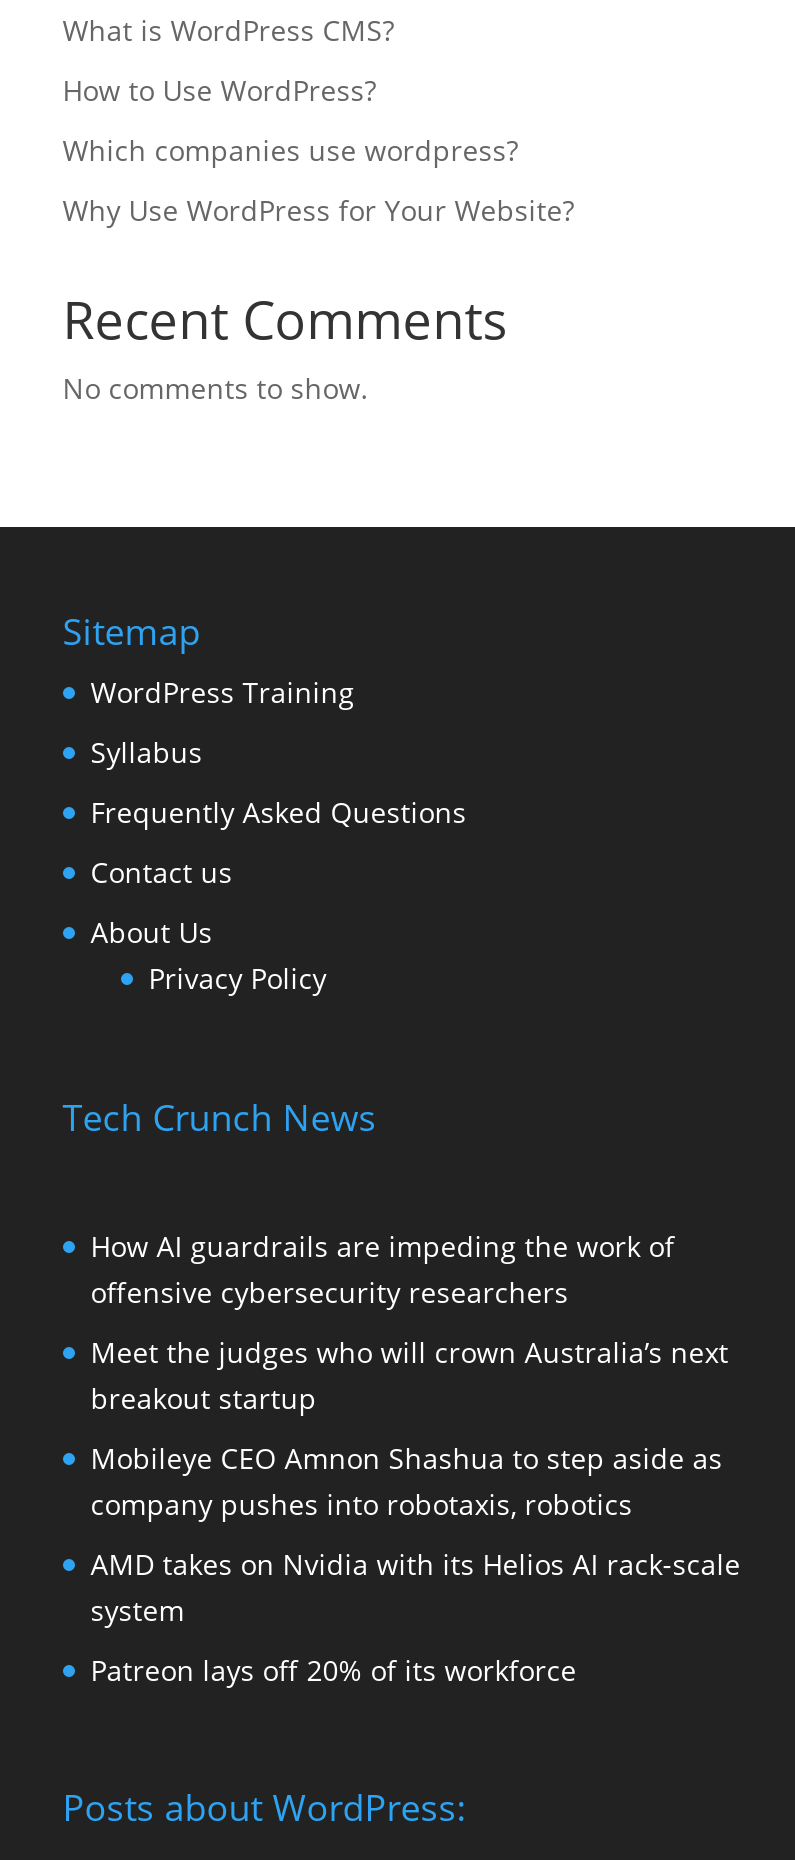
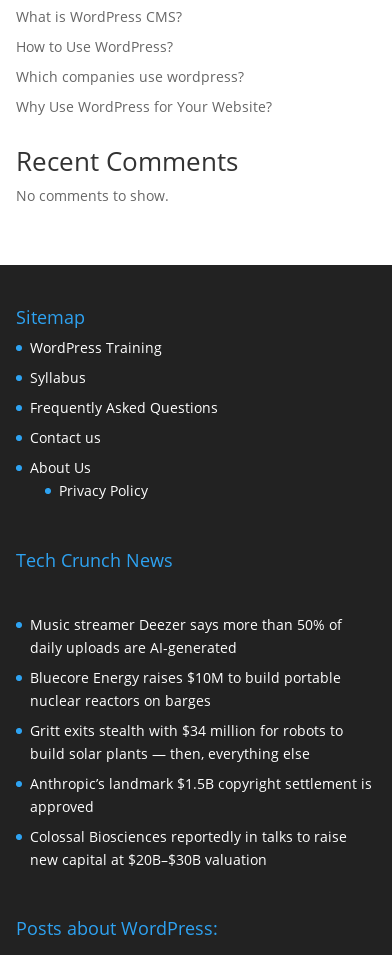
- How AI guardrails are impeding the work of
- offensive cybersecurity researchers
+ Music streamer Deezer says more than 50% of
+ daily uploads are AI-generated

- Meet the judges who will crown Australia’s next
- breakout startup
+ Bluecore Energy raises $10M to build portable
+ nuclear reactors on barges

- Mobileye CEO Amnon Shashua to step aside as
- company pushes into robotaxis, robotics
+ Gritt exits stealth with $34 million for robots to
+ build solar plants — then, everything else

- AMD takes on Nvidia with its Helios AI rack-scale
- system
+ Anthropic’s landmark $1.5B copyright settlement is
+ approved

- Patreon lays off 20% of its workforce
+ Colossal Biosciences reportedly in talks to raise
+ new capital at $20B–$30B valuation
